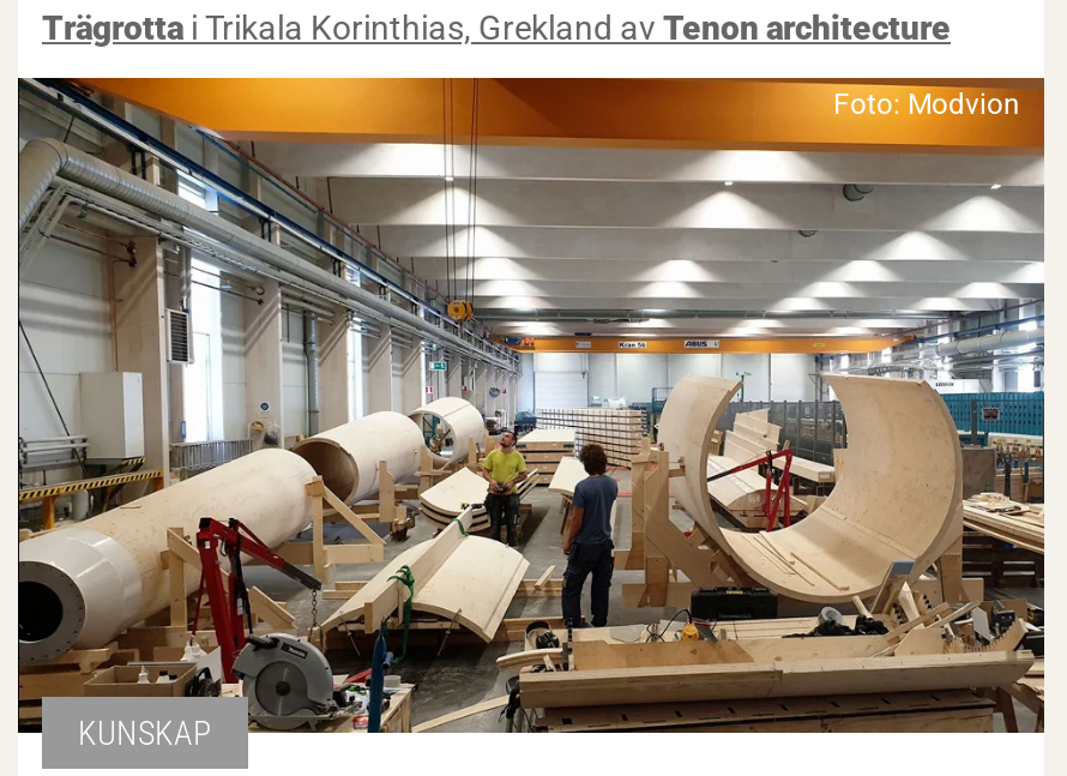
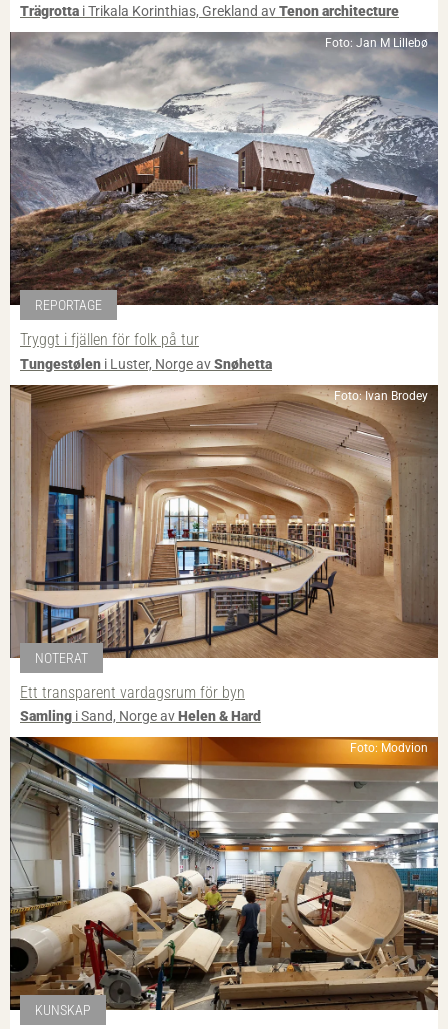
+ [image]
+ REPORTAGE
+ Tryggt i fjällen för folk på tur
+ Tungestølen i Luster, Norge av Snøhetta
+ Foto: Ivan Brodey

+ [image]
+ Foto: Jan M Lillebø

+ NOTERAT
+ Ett transparent vardagsrum för byn
+ Samling i Sand, Norge av Helen & Hard
